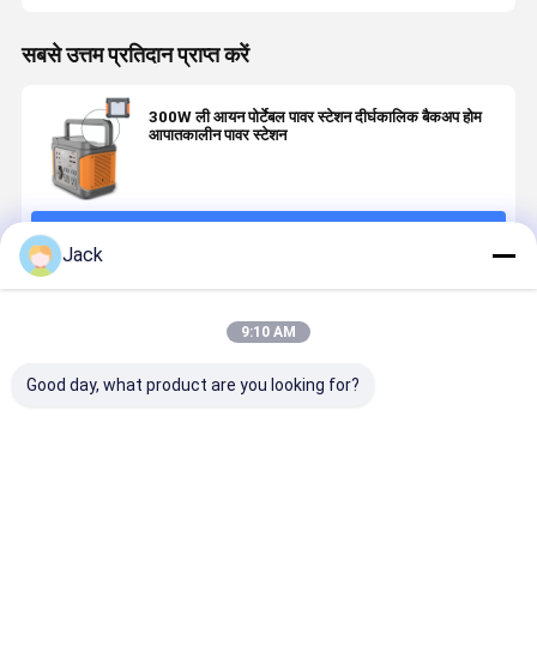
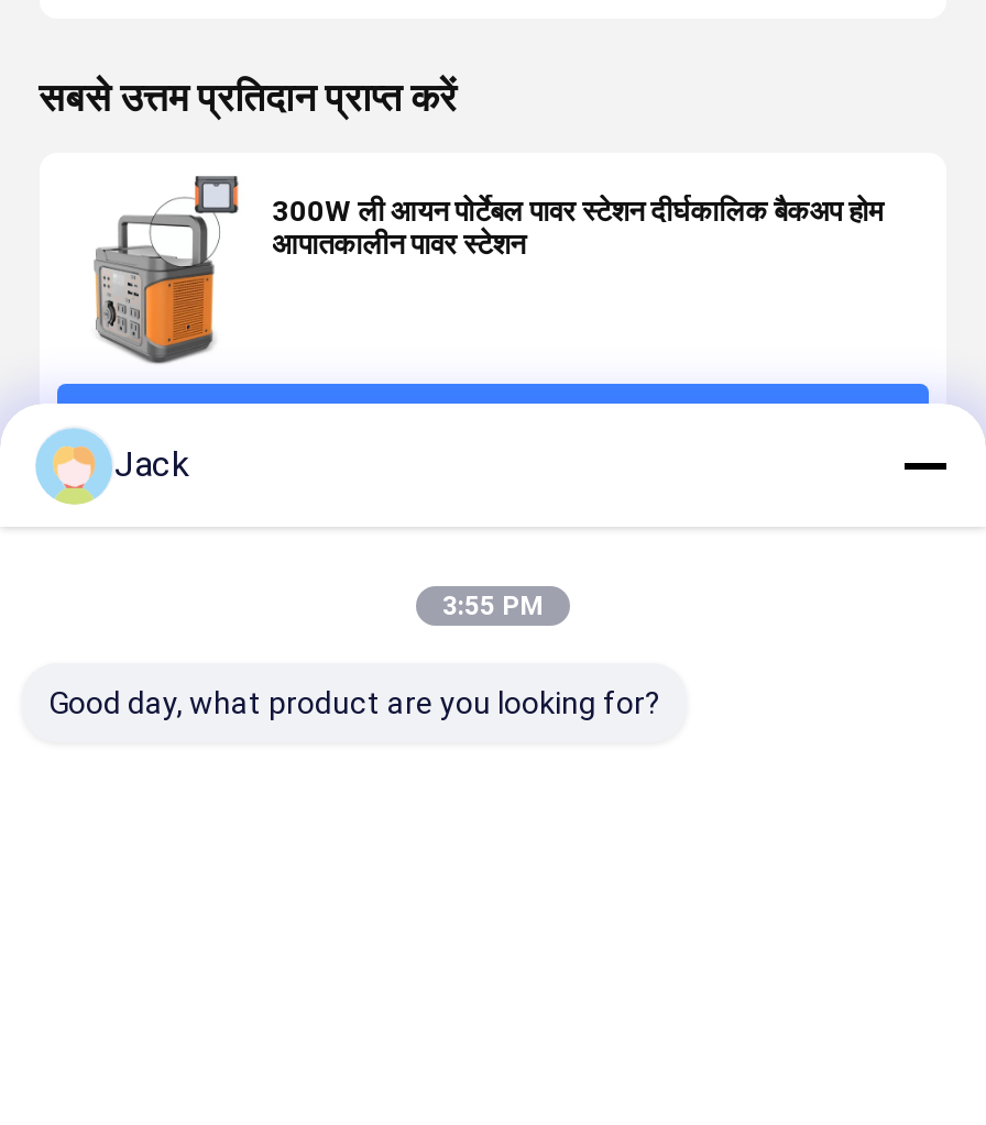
- 9:10 AM
+ 3:55 PM
